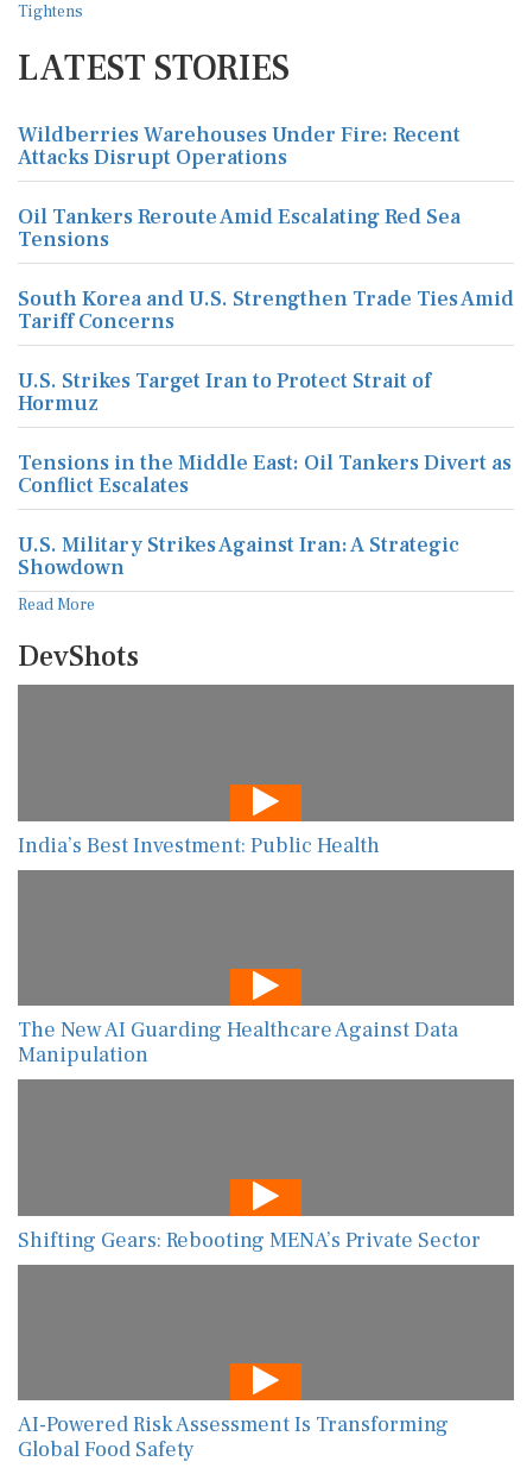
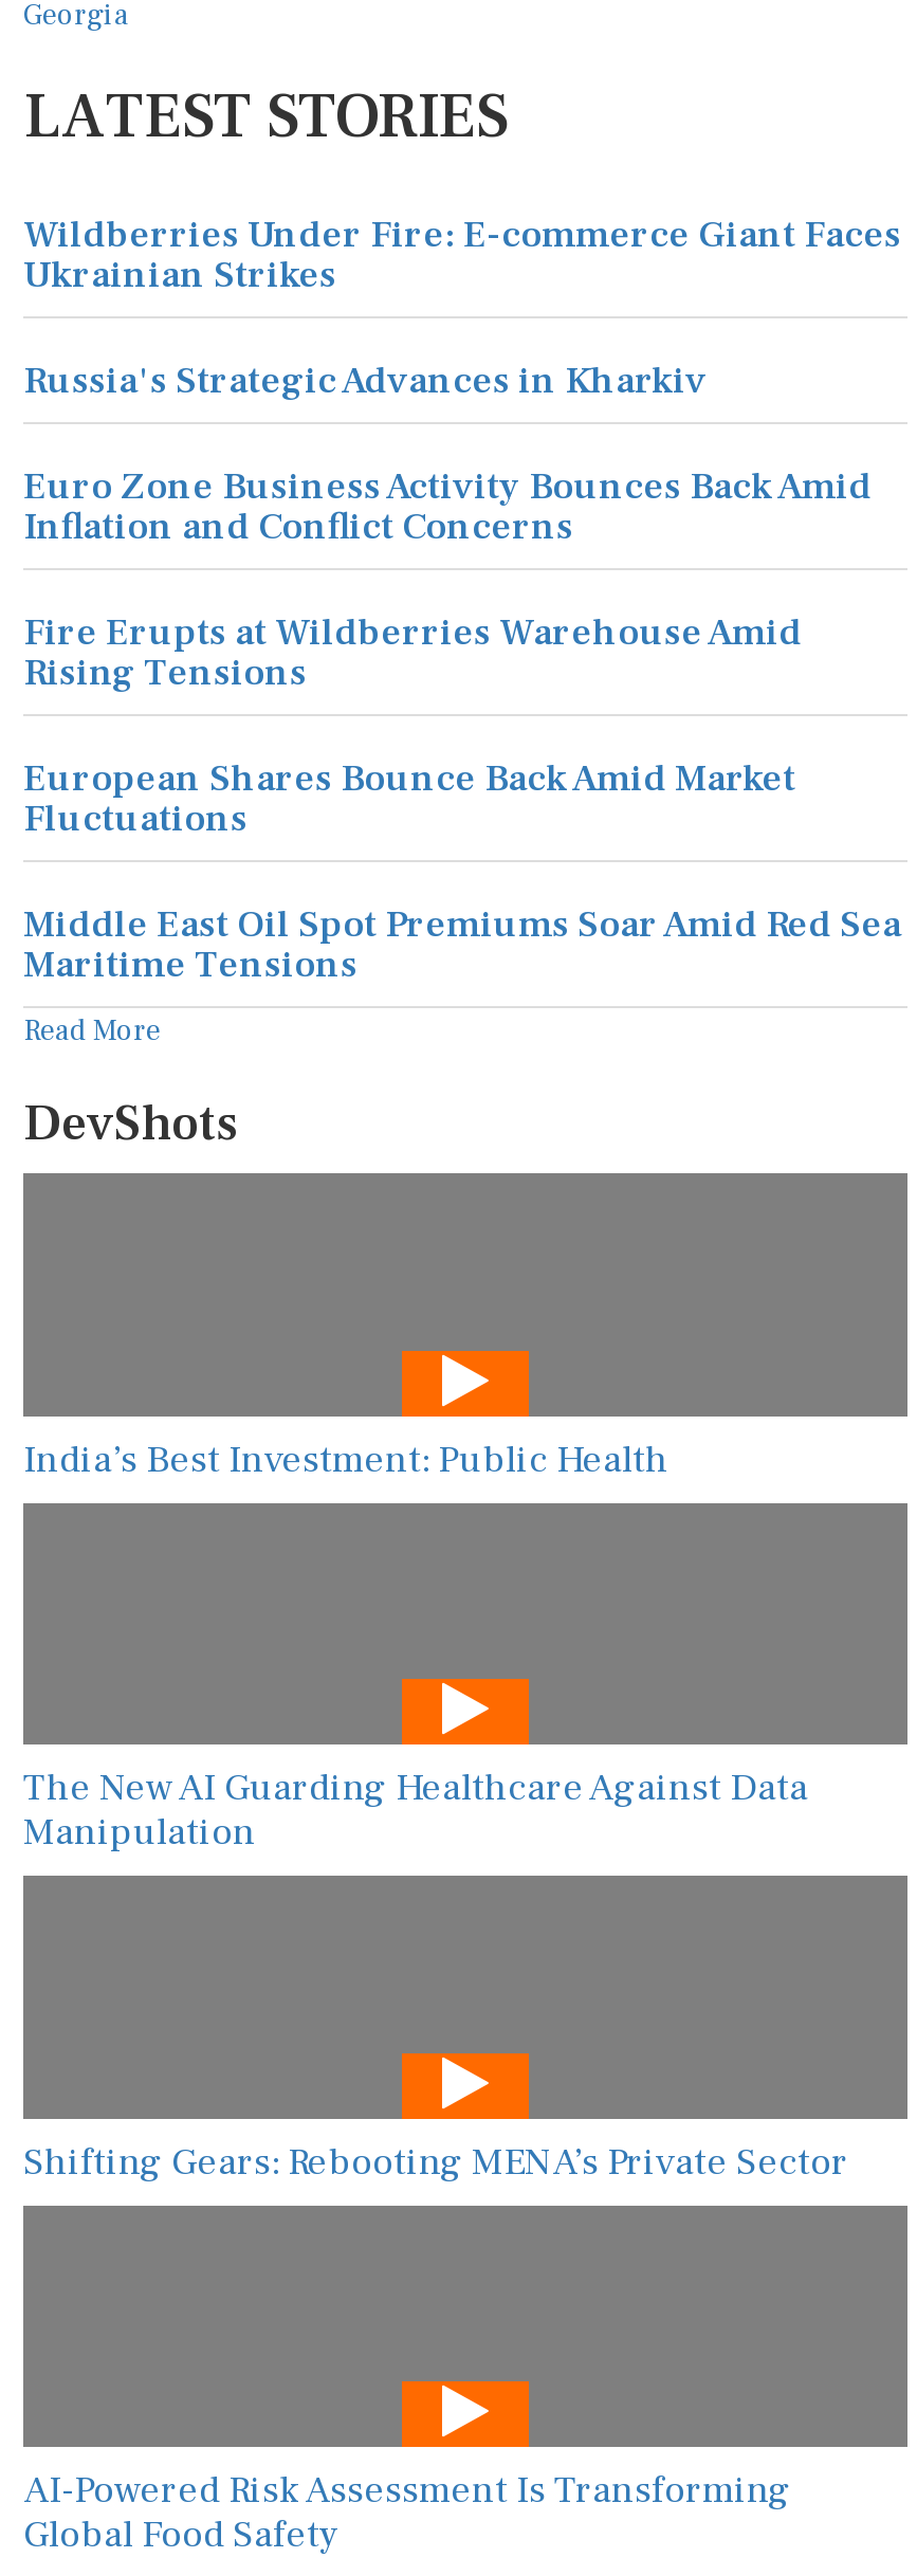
- Wildberries Warehouses Under Fire: Recent
- Attacks Disrupt Operations
+ Wildberries Under Fire: E-commerce Giant Faces
+ Ukrainian Strikes

- Oil Tankers Reroute Amid Escalating Red Sea
- Tensions
+ Russia's Strategic Advances in Kharkiv

- South Korea and U.S. Strengthen Trade Ties Amid
- Tariff Concerns
+ Euro Zone Business Activity Bounces Back Amid
+ Inflation and Conflict Concerns

- U.S. Strikes Target Iran to Protect Strait of
- Hormuz
+ Fire Erupts at Wildberries Warehouse Amid
+ Rising Tensions

- Tensions in the Middle East: Oil Tankers Divert as
- Conflict Escalates
+ European Shares Bounce Back Amid Market
+ Fluctuations

- U.S. Military Strikes Against Iran: A Strategic
- Showdown
+ Middle East Oil Spot Premiums Soar Amid Red Sea
+ Maritime Tensions
